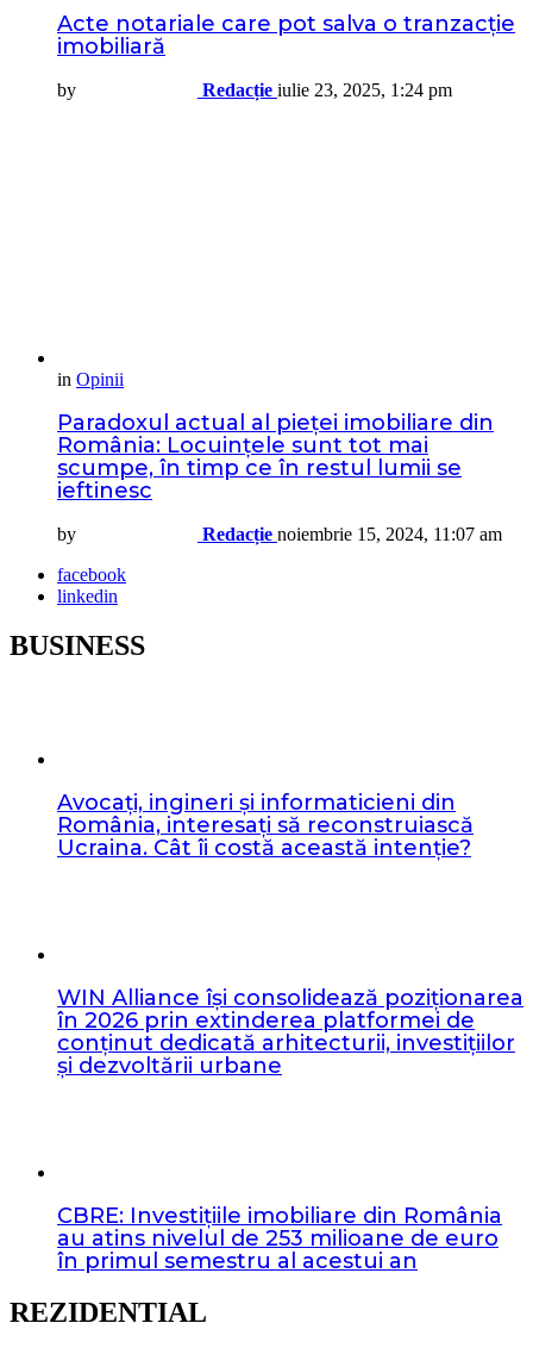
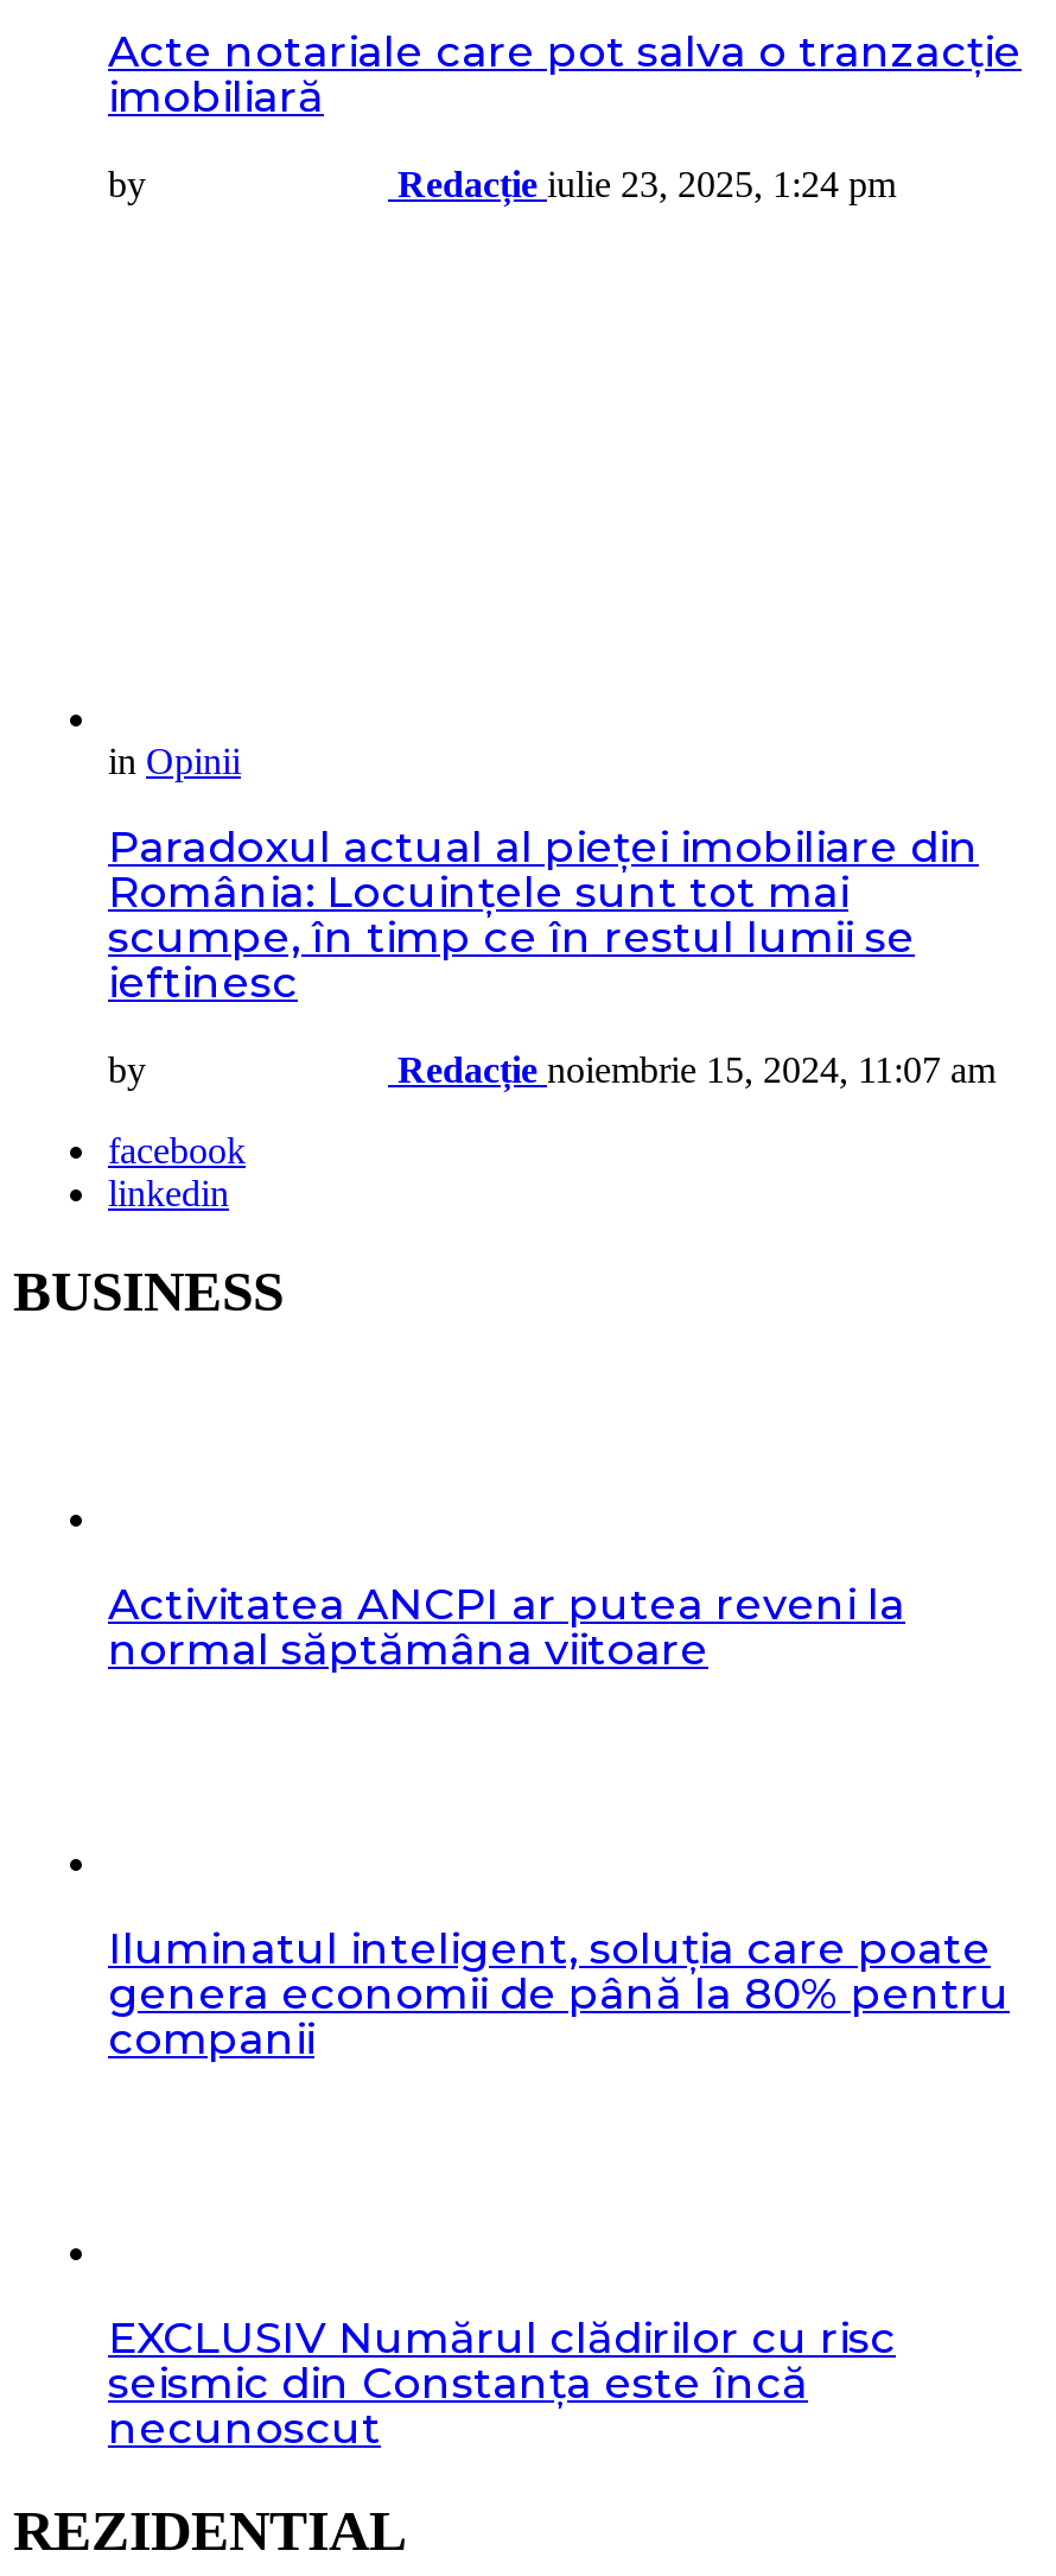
- Avocați, ingineri și informaticieni din
- România, interesați să reconstruiască
- Ucraina. Cât îi costă această intenție?
+ Activitatea ANCPI ar putea reveni la
+ normal săptămâna viitoare

- WIN Alliance își consolidează poziționarea
- în 2026 prin extinderea platformei de
- conținut dedicată arhitecturii, investițiilor
- și dezvoltării urbane
+ Iluminatul inteligent, soluția care poate
+ genera economii de până la 80% pentru
+ companii

- CBRE: Investițiile imobiliare din România
- au atins nivelul de 253 milioane de euro
- în primul semestru al acestui an
+ EXCLUSIV Numărul clădirilor cu risc
+ seismic din Constanța este încă
+ necunoscut
